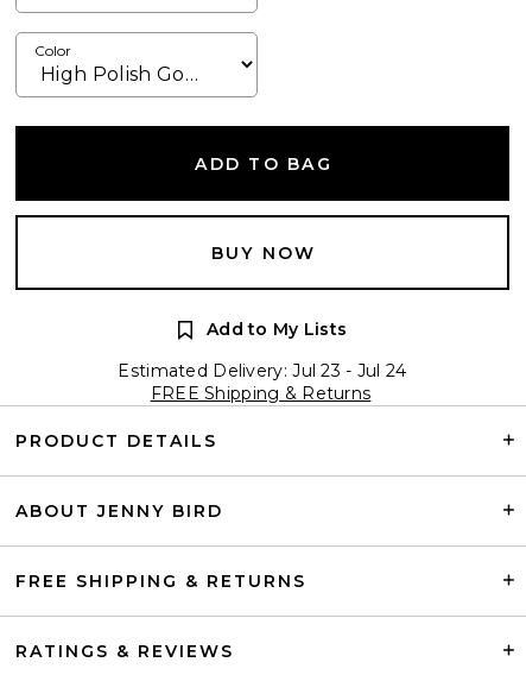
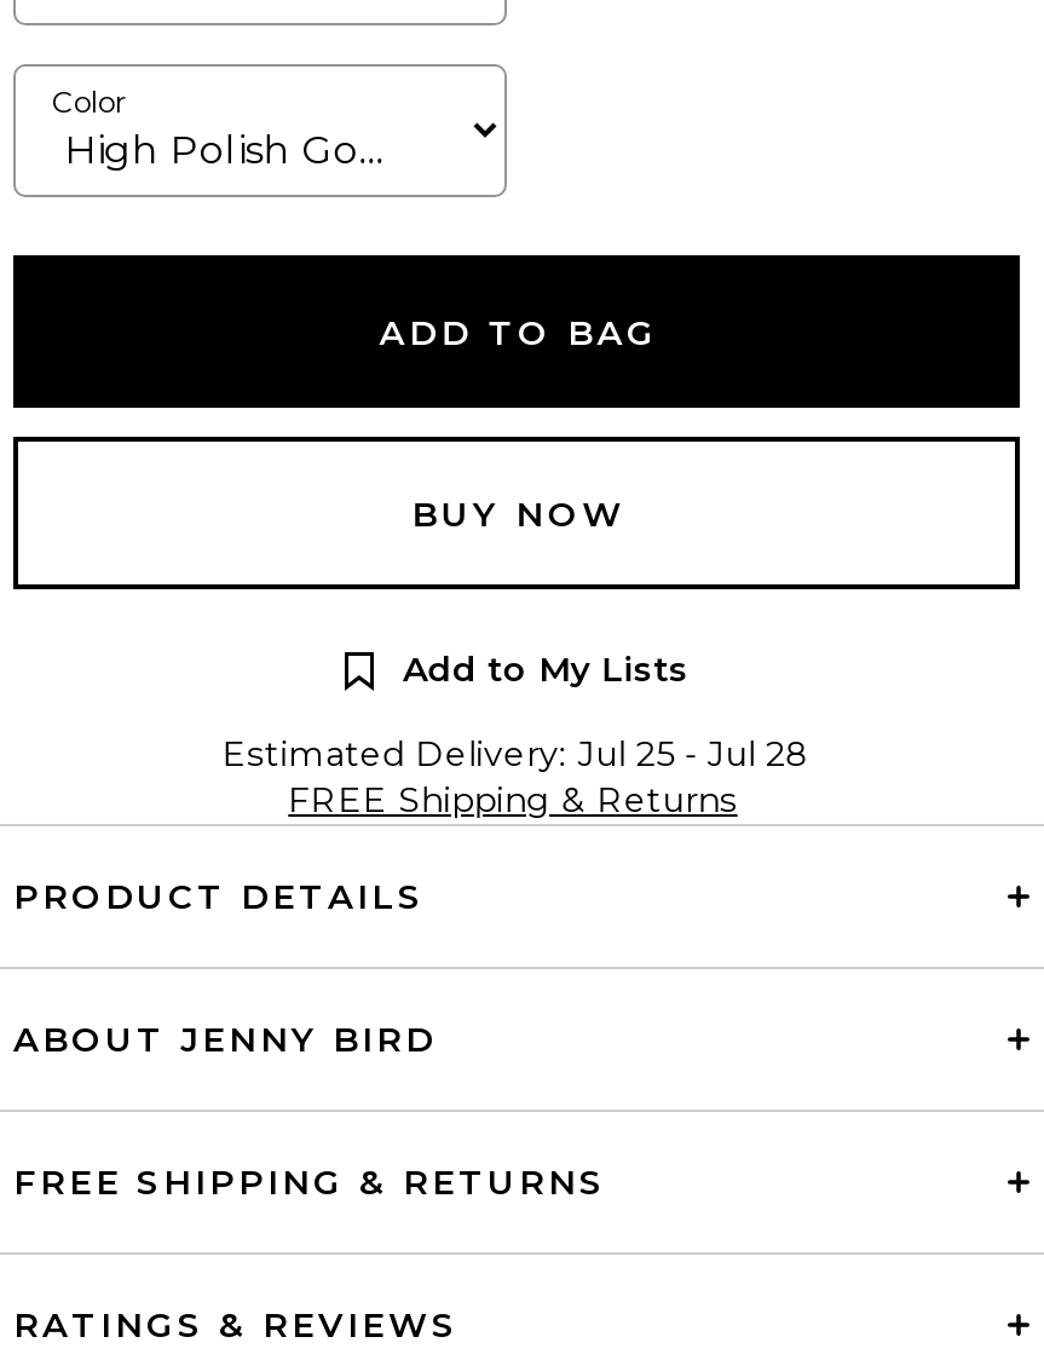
- Estimated Delivery: Jul 23 - Jul 24
+ Estimated Delivery: Jul 25 - Jul 28
